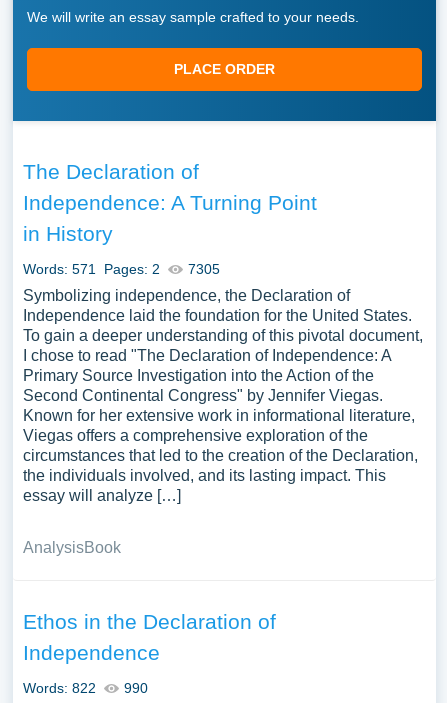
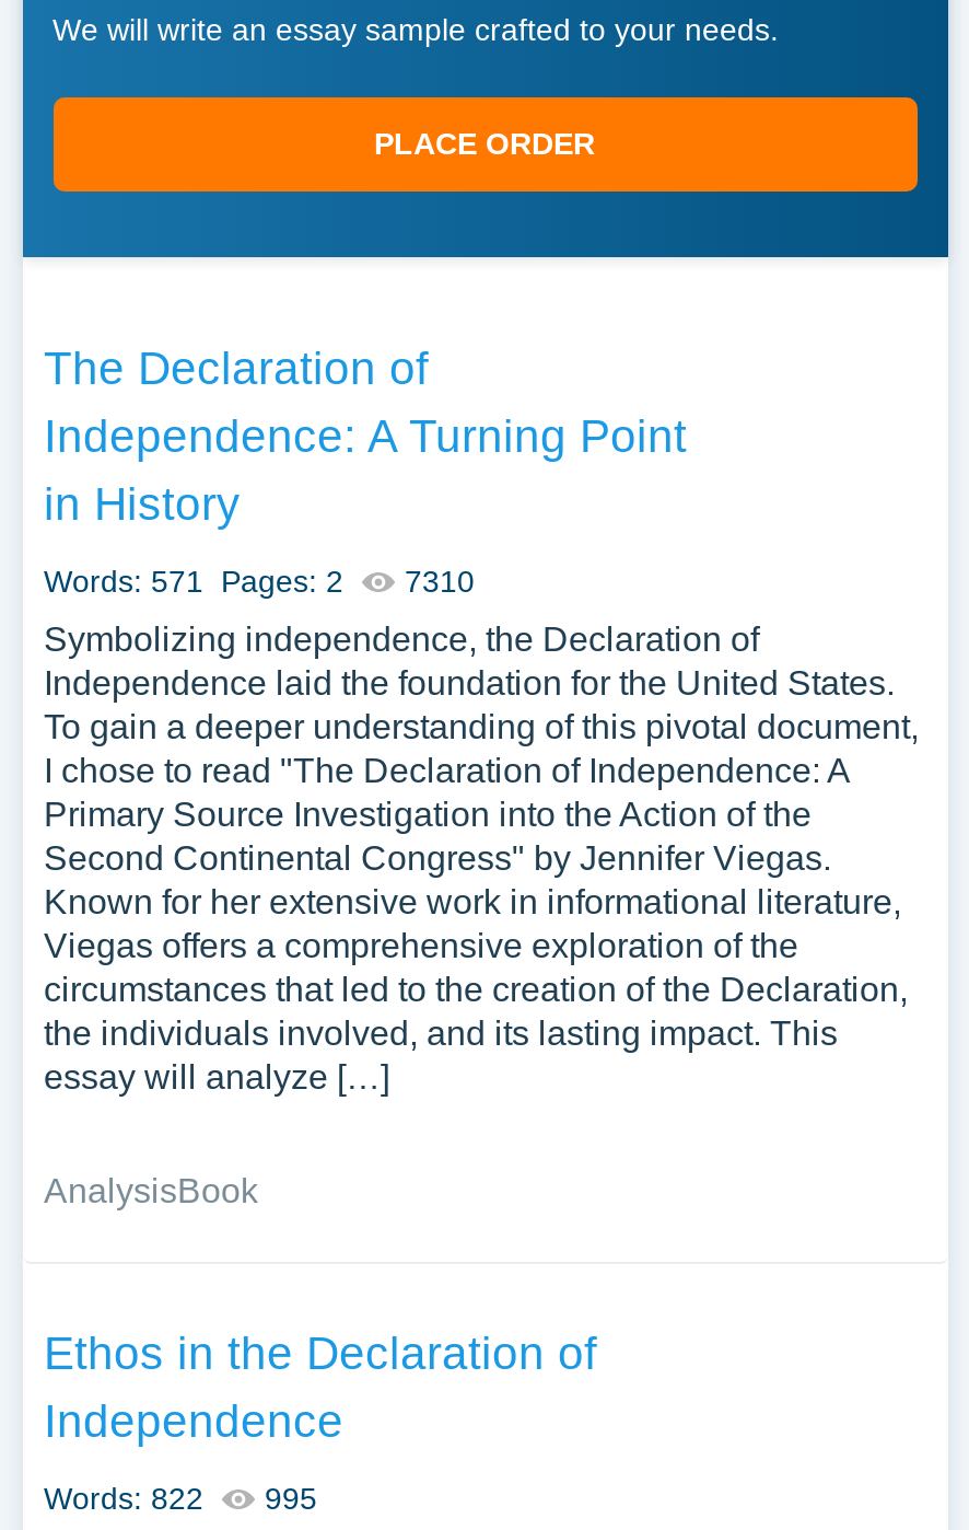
- Words: 571 Pages: 2 7305
+ Words: 571 Pages: 2 7310

- Words: 822 990
+ Words: 822 995
